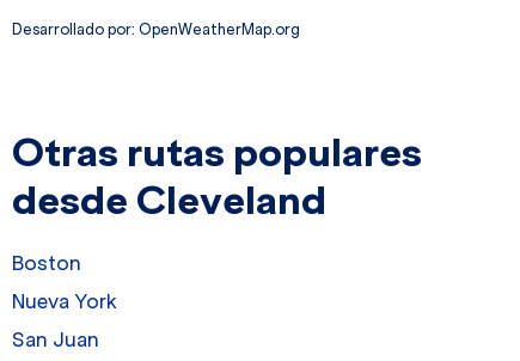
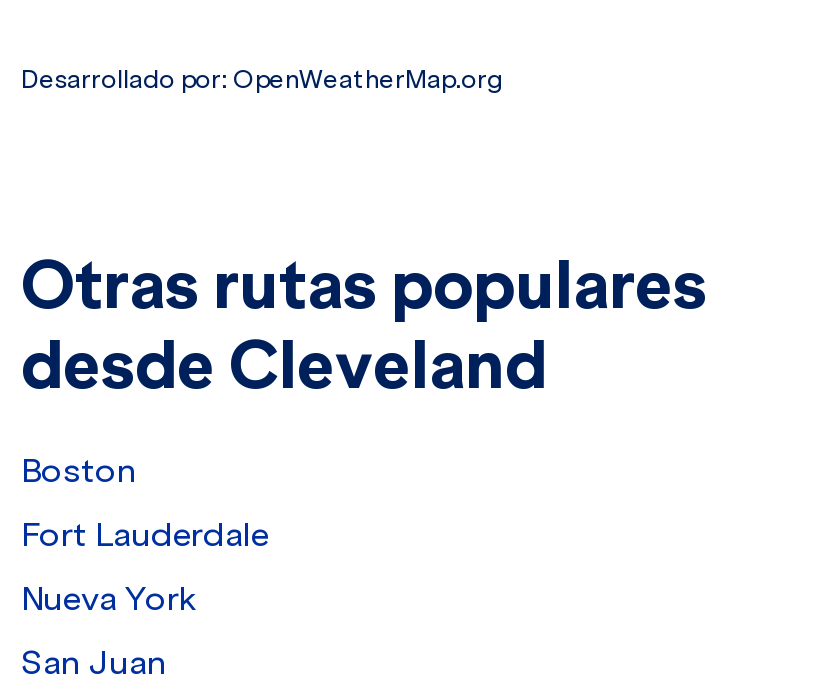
+ Fort Lauderdale
